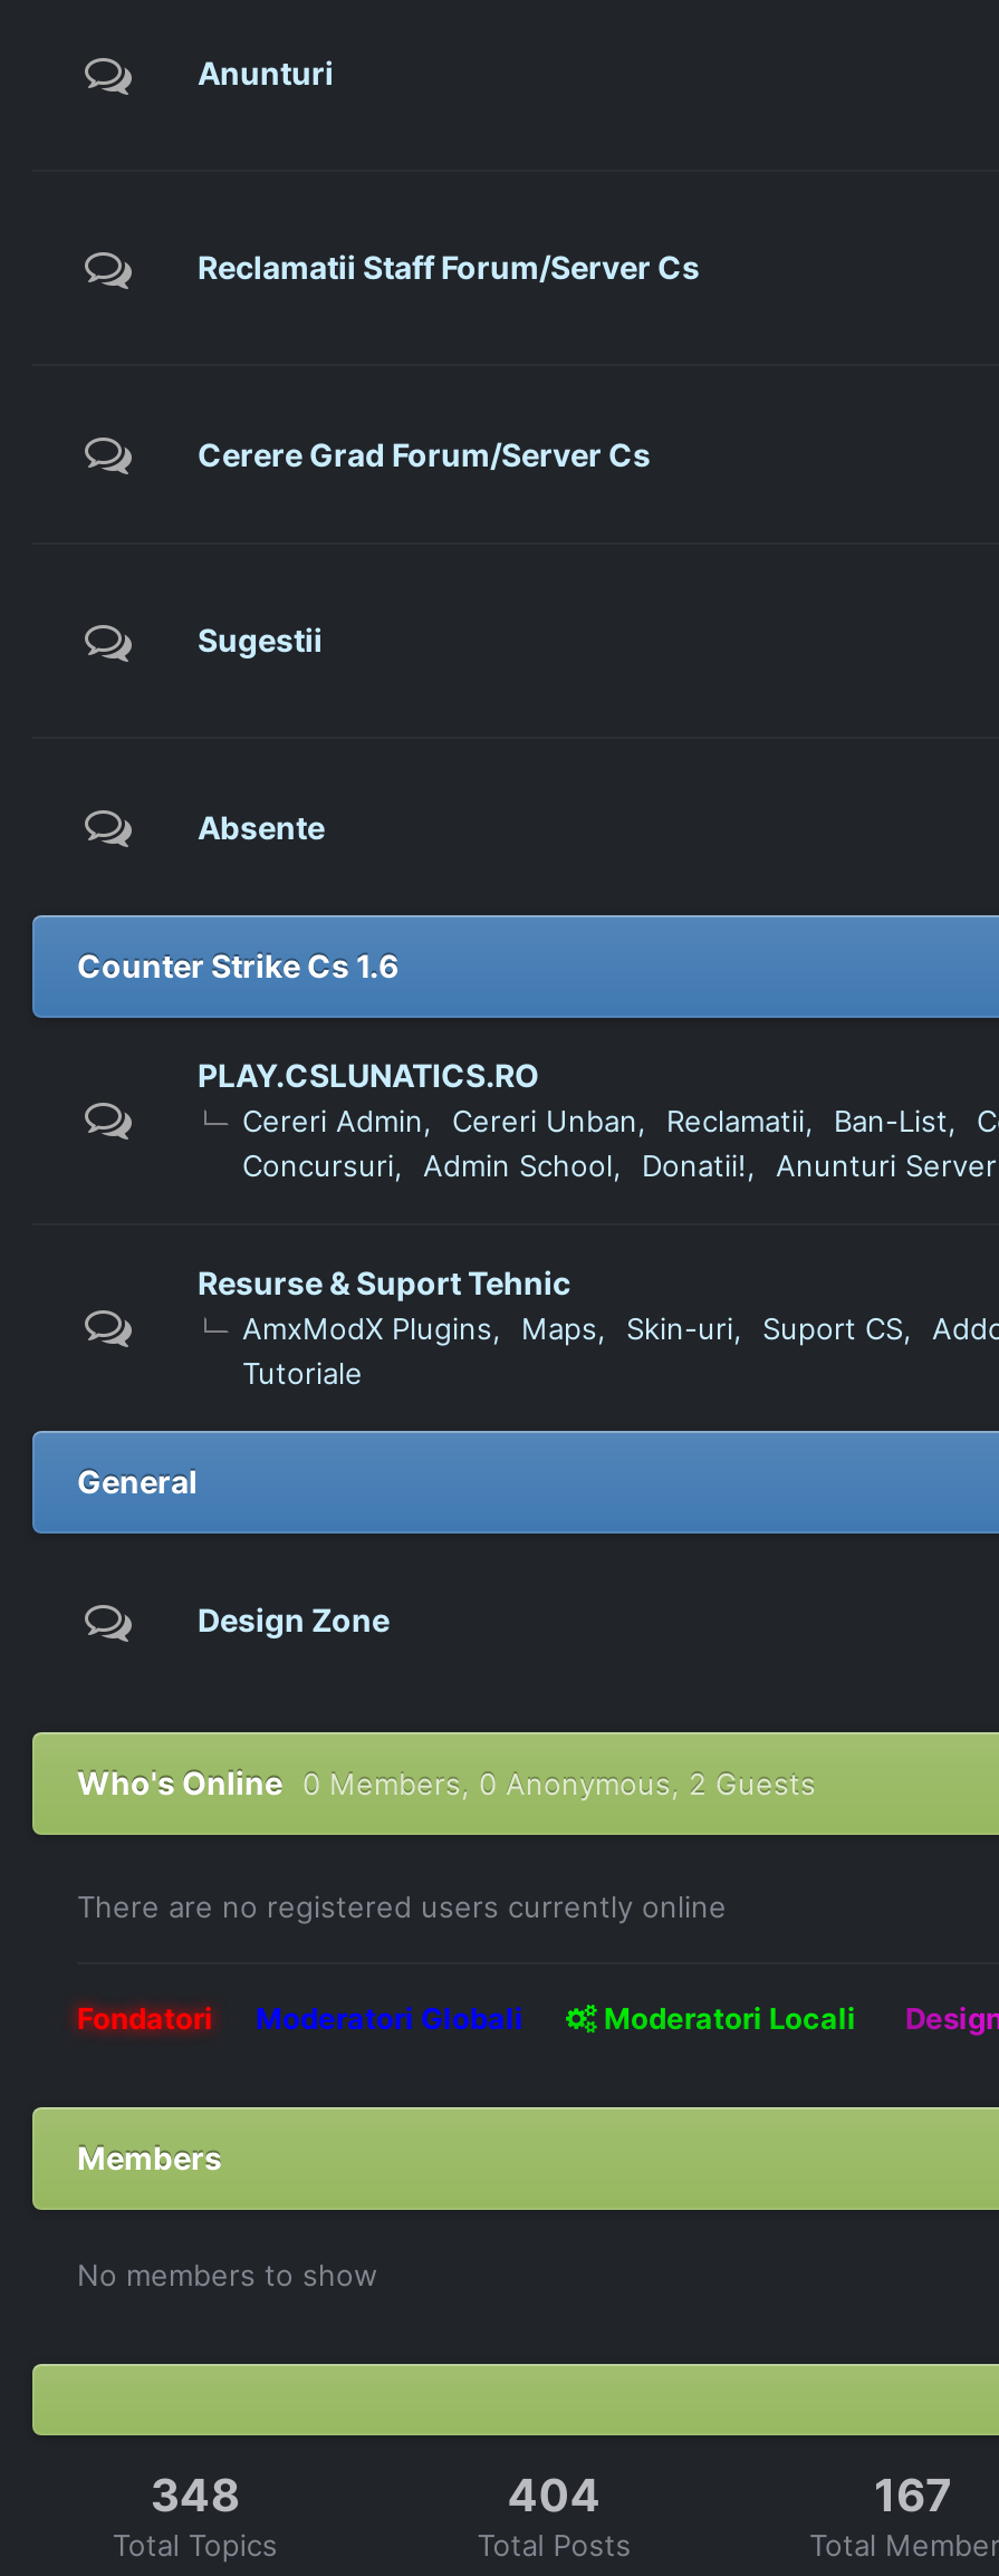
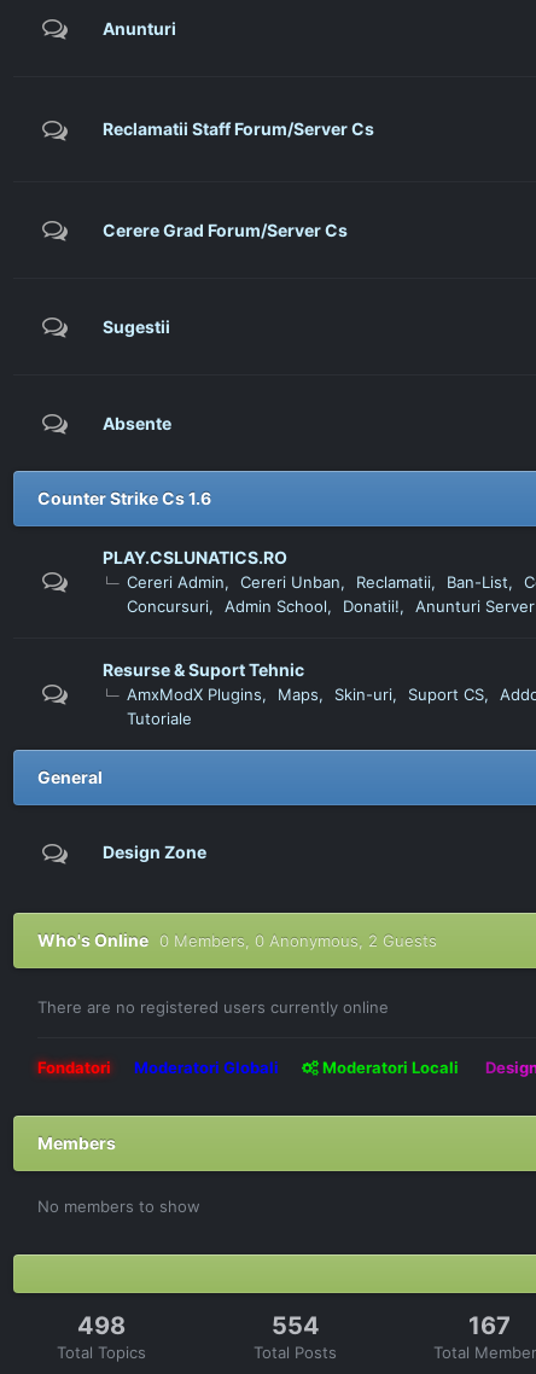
- 348
+ 498

- 404
+ 554
